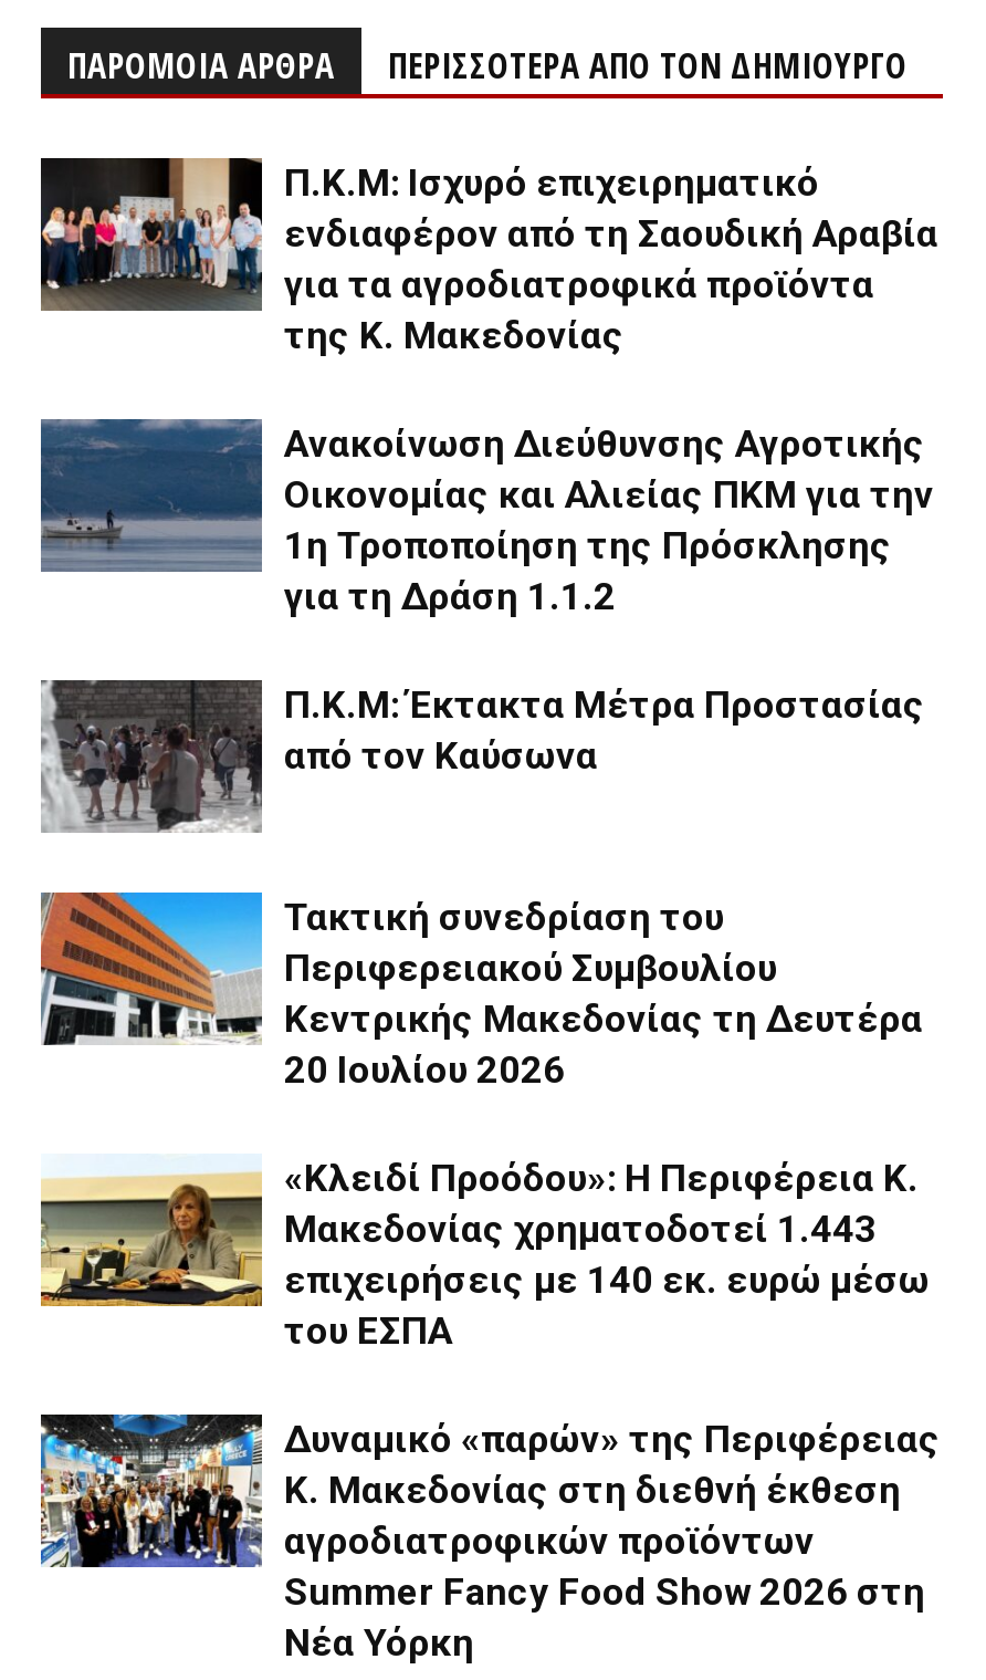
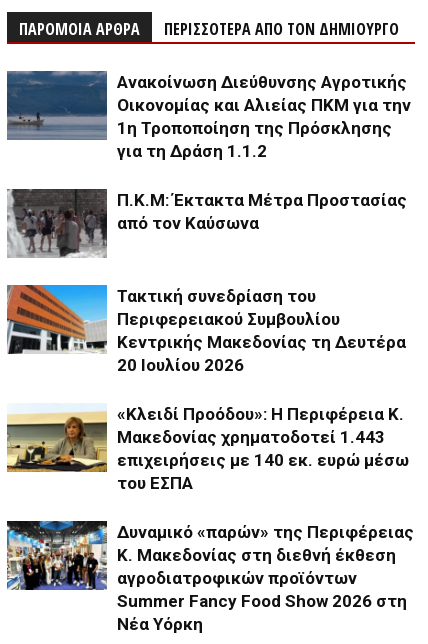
- [image]
- Π.Κ.Μ: Ισχυρό επιχειρηματικό
- ενδιαφέρον από τη Σαουδική Αραβία
- για τα αγροδιατροφικά προϊόντα
- της Κ. Μακεδονίας
